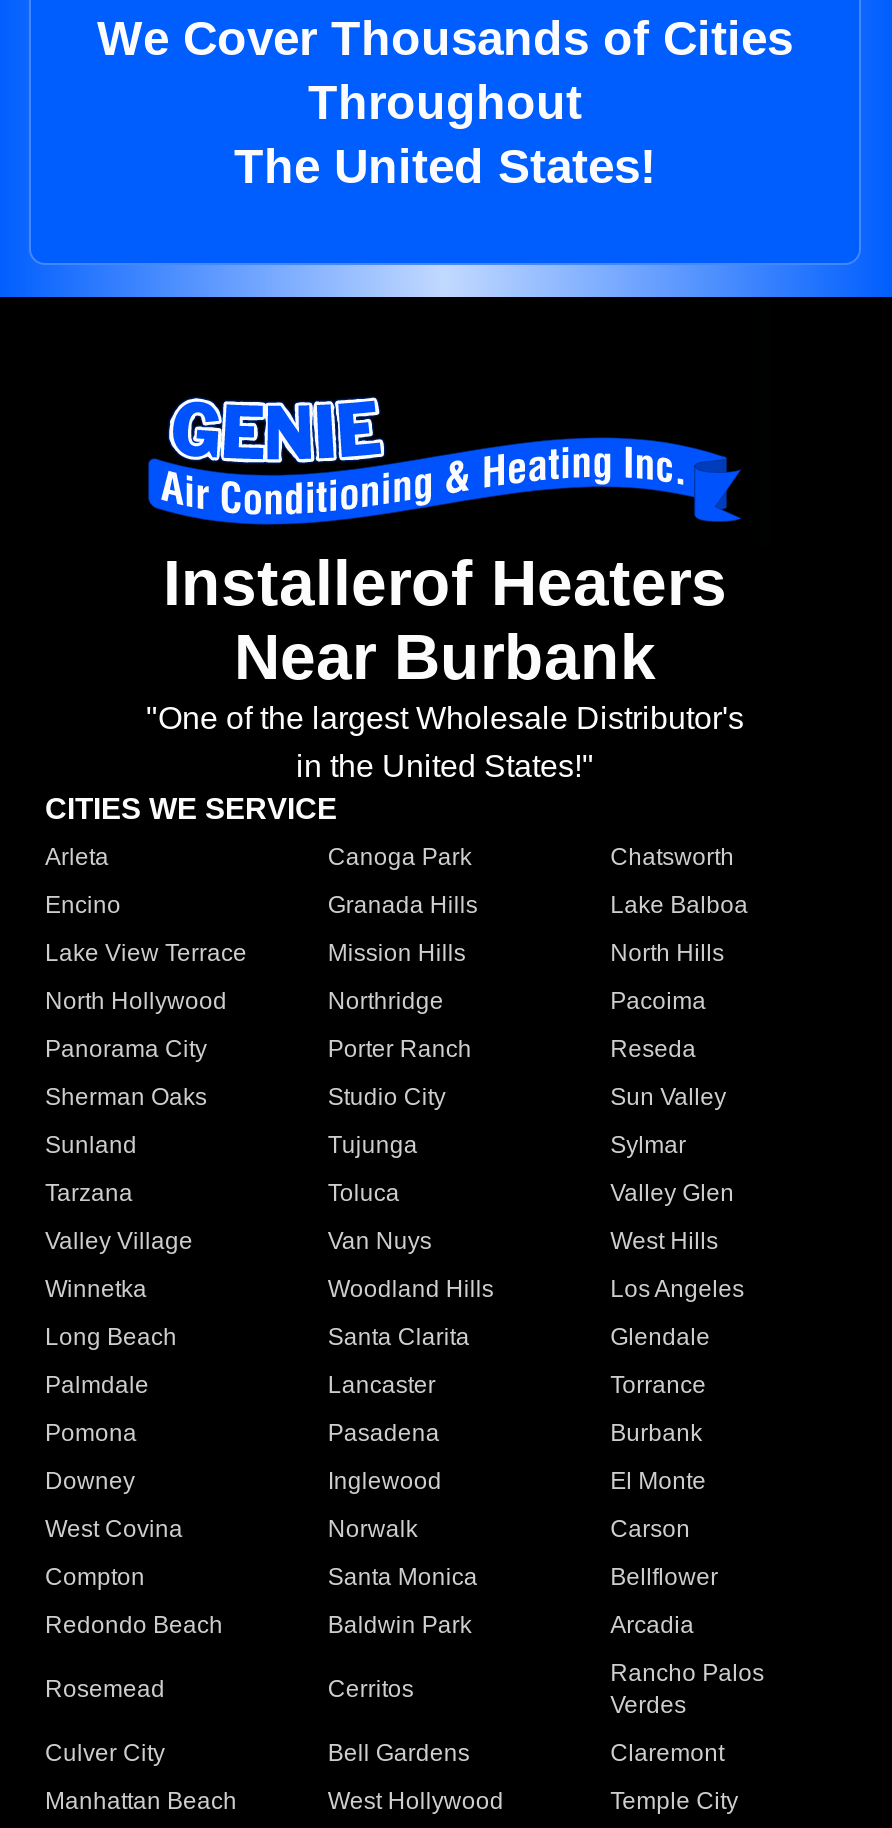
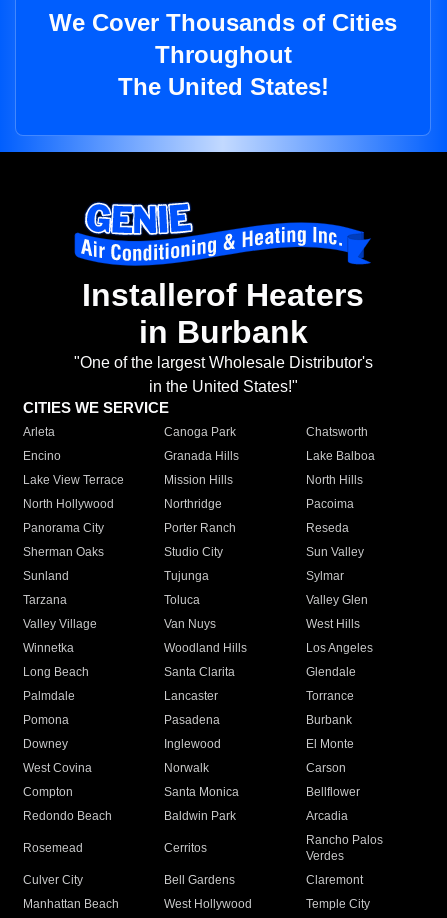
- Near Burbank
+ in Burbank
